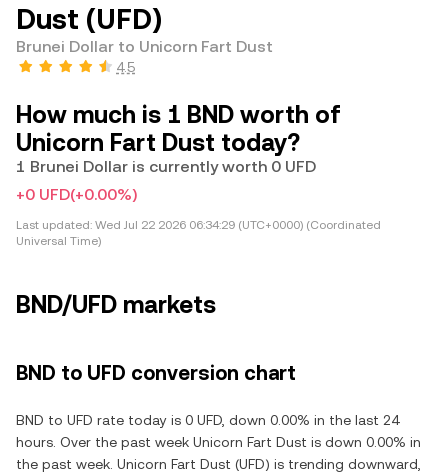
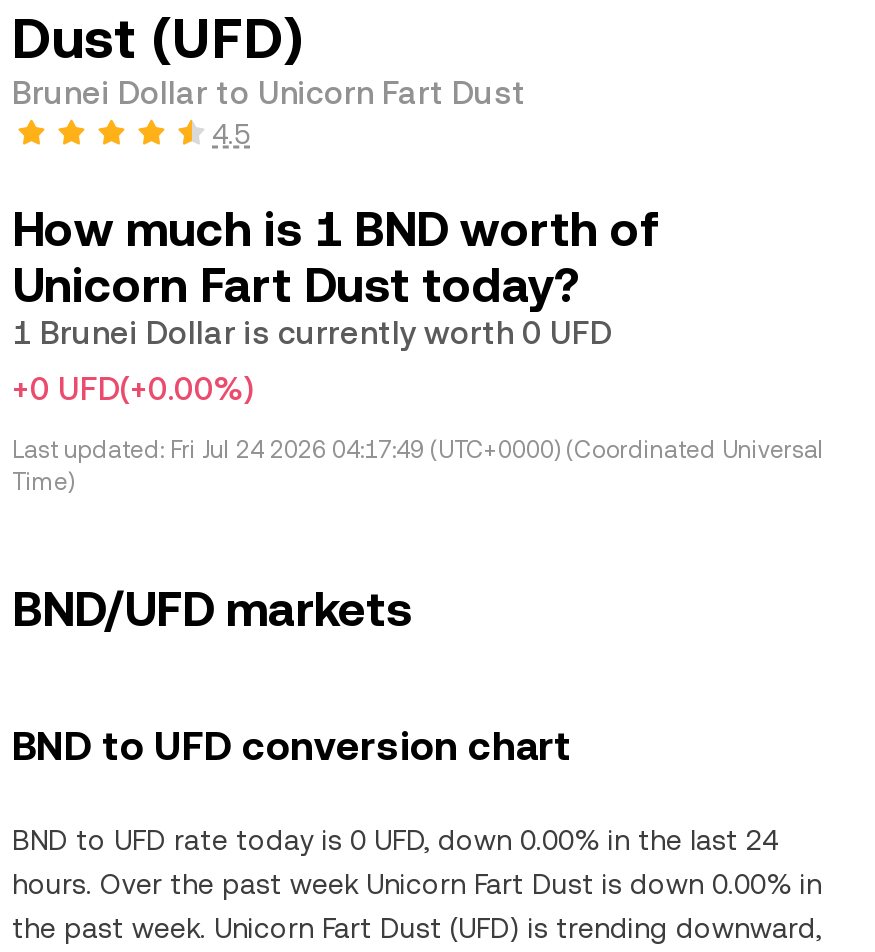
- Last updated: Wed Jul 22 2026 06:34:29 (UTC+0000) (Coordinated
- Universal Time)
+ Last updated: Fri Jul 24 2026 04:17:49 (UTC+0000) (Coordinated Universal
+ Time)
